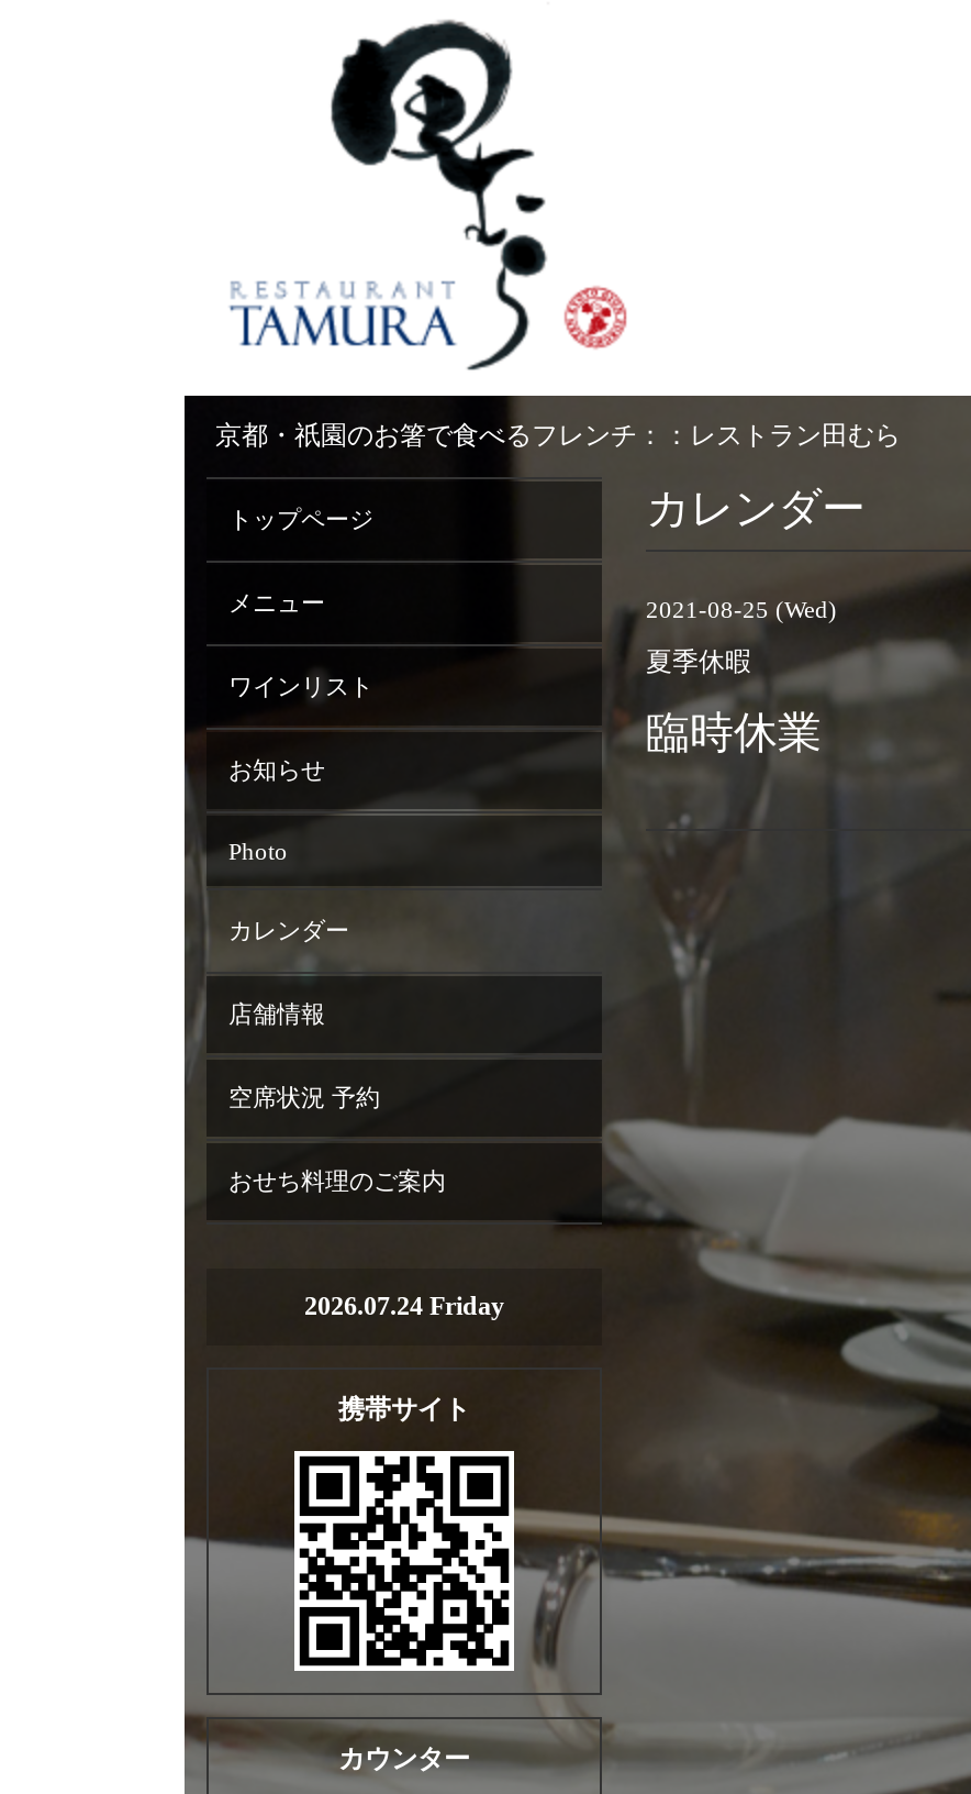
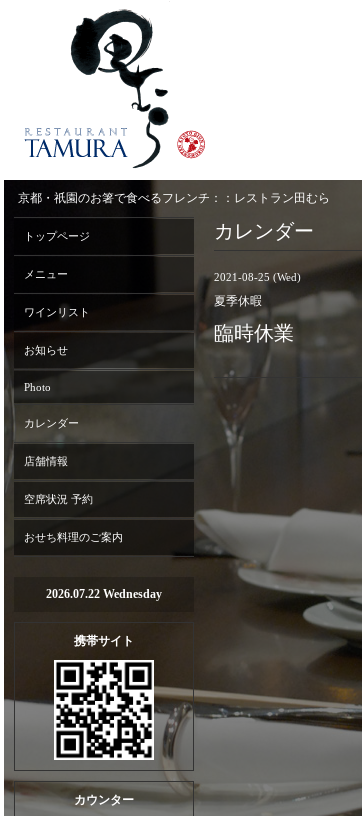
- 2026.07.24 Friday
+ 2026.07.22 Wednesday
